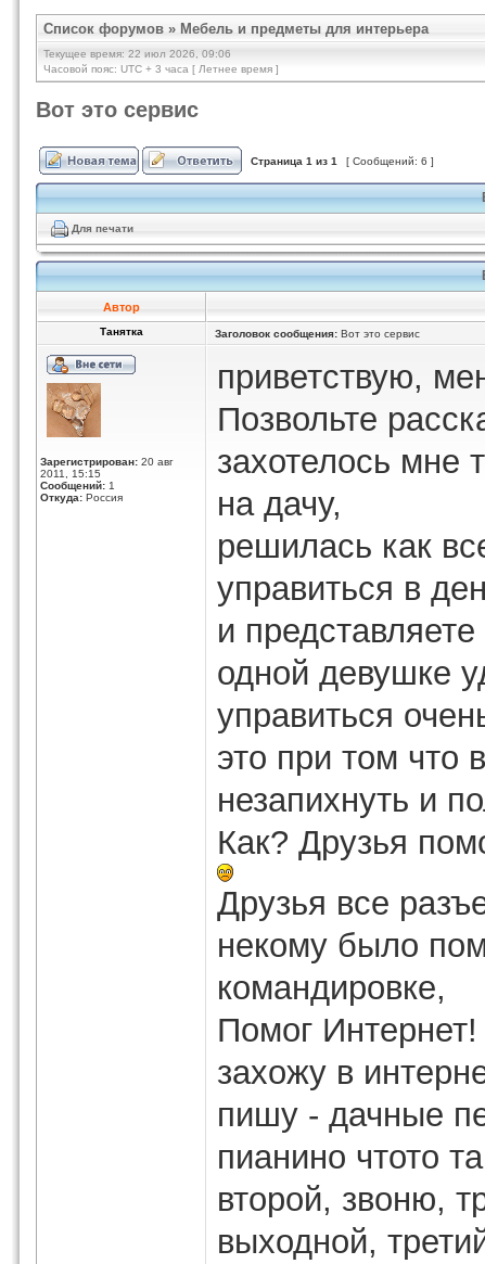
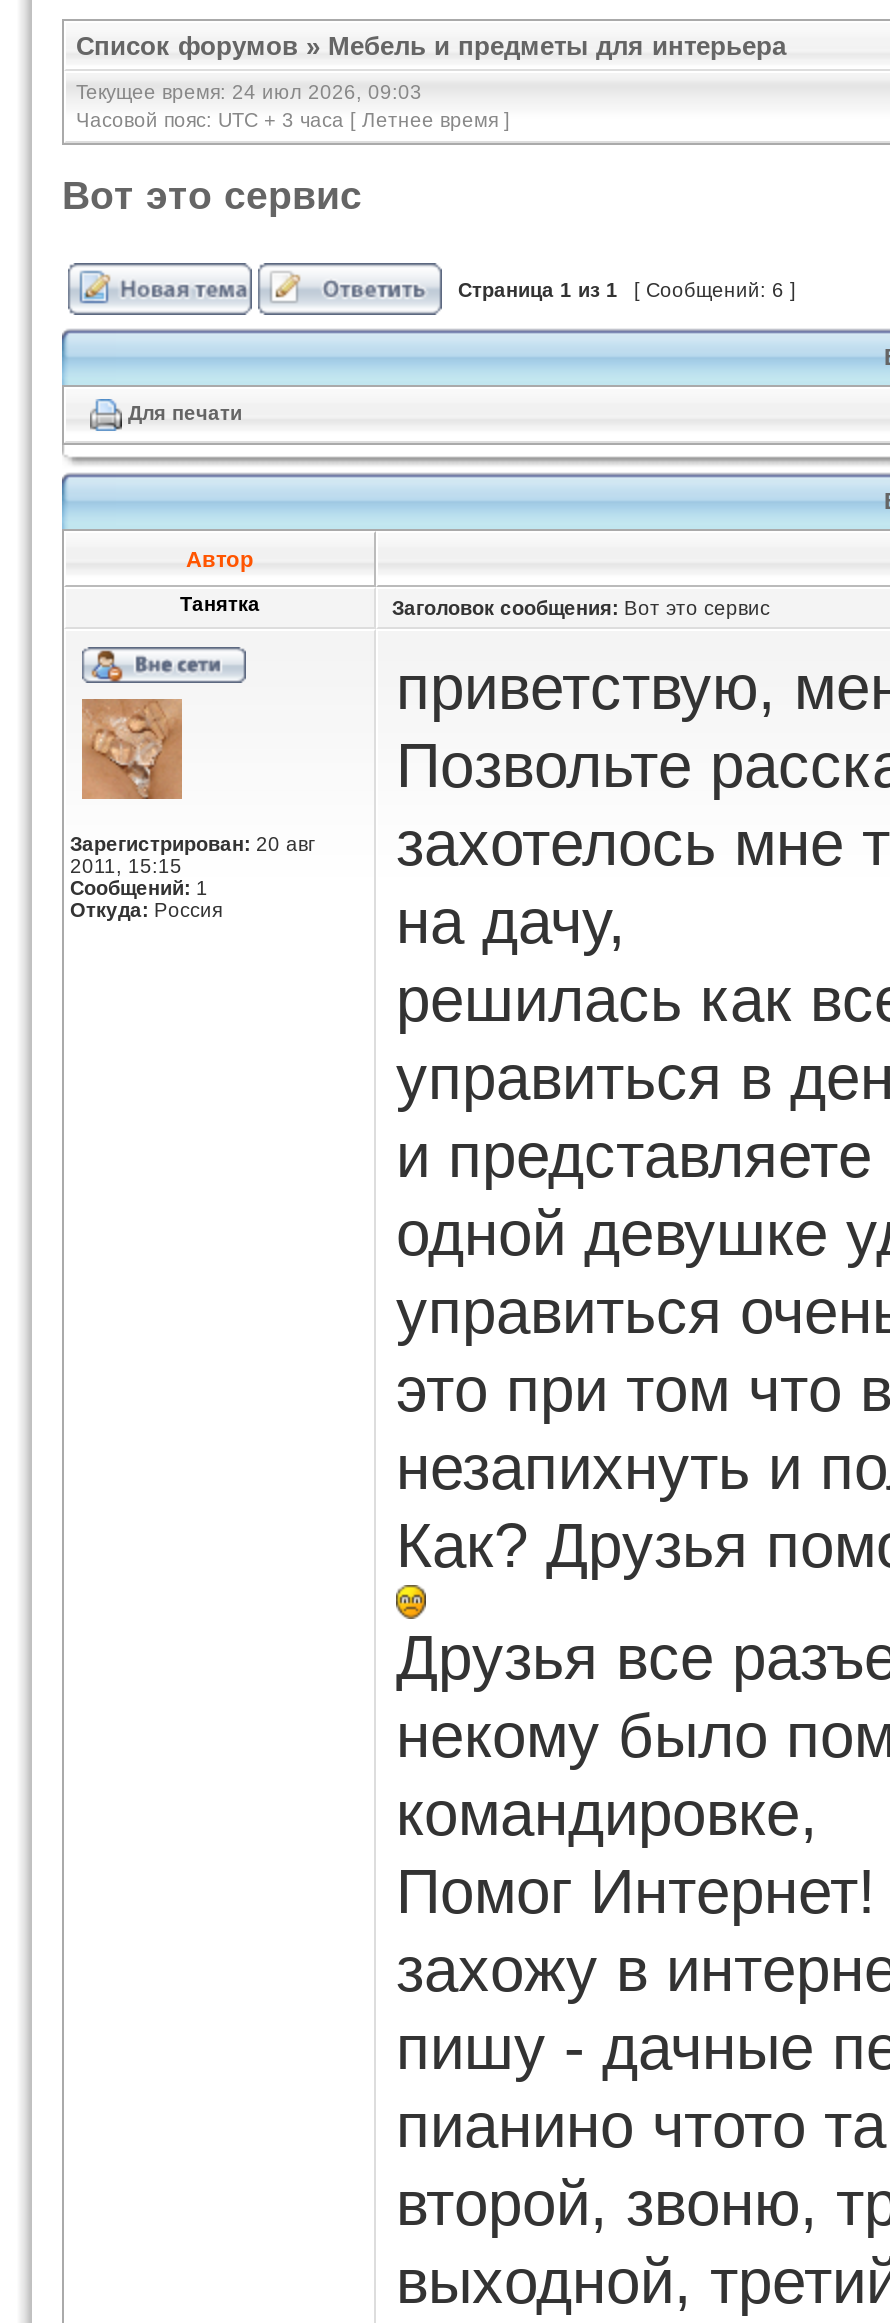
- Текущее время: 22 июл 2026, 09:06
+ Текущее время: 24 июл 2026, 09:03
